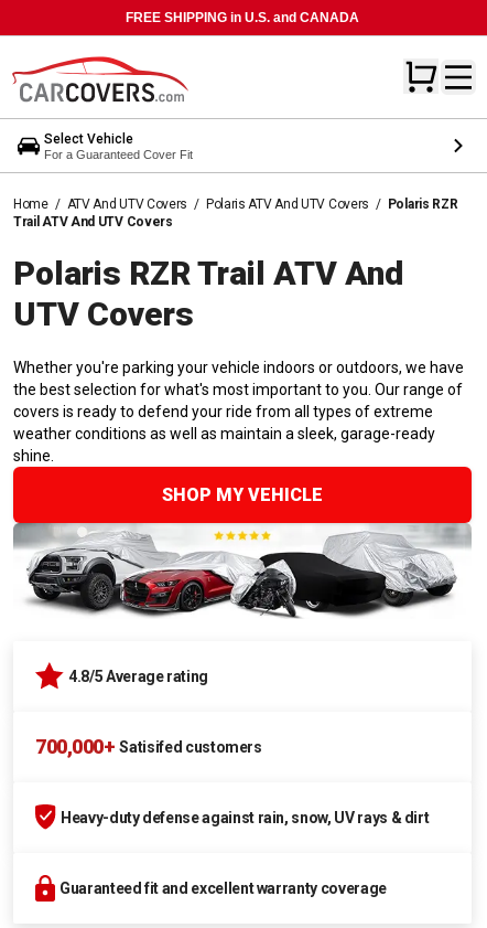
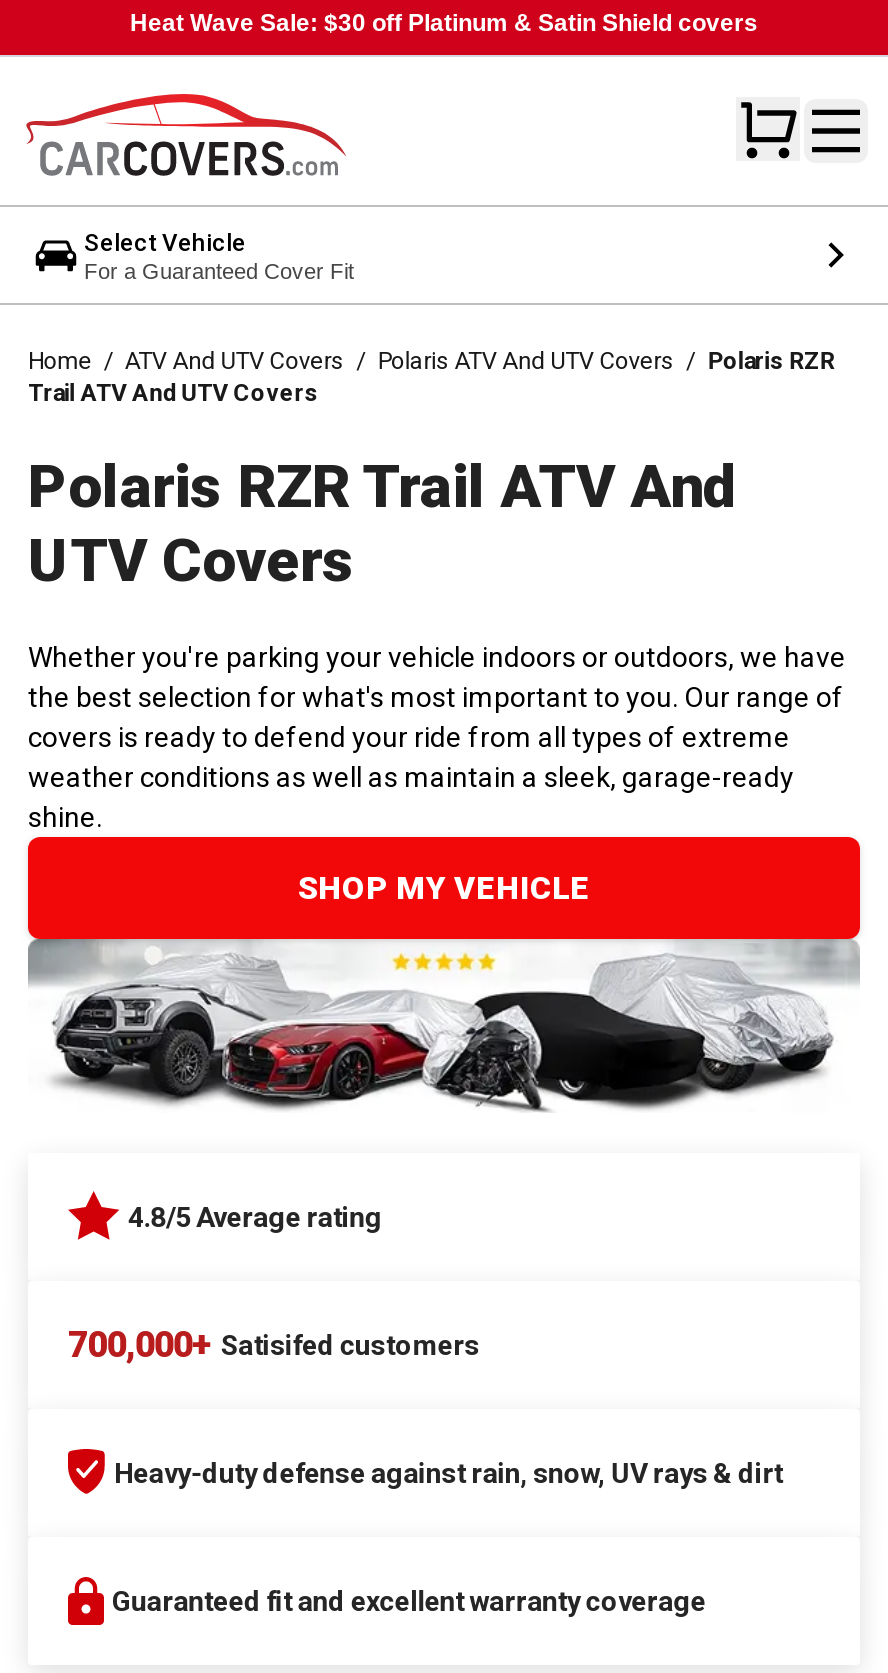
- FREE SHIPPING in U.S. and CANADA
+ Heat Wave Sale: $30 off Platinum & Satin Shield covers
